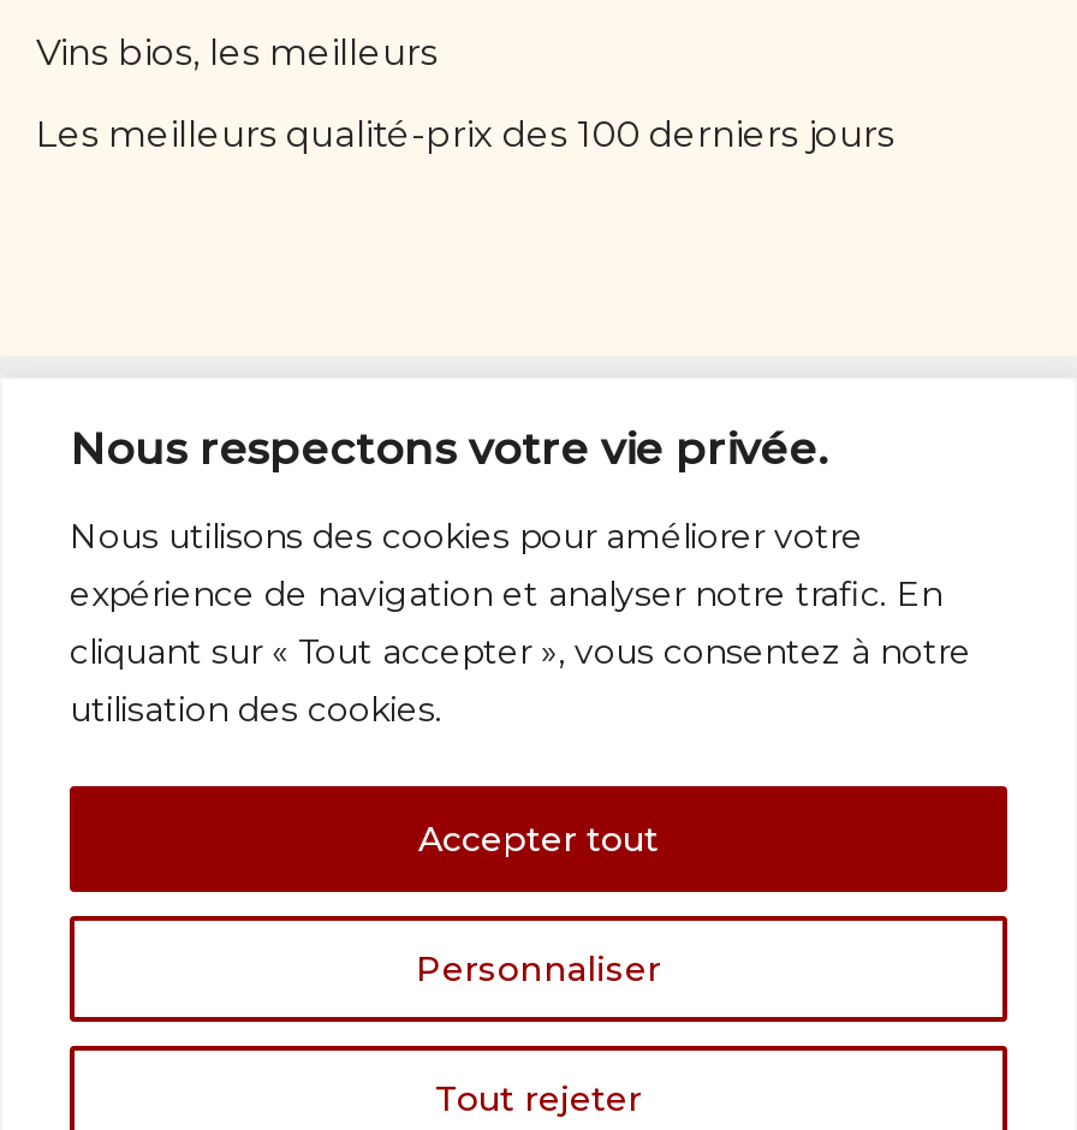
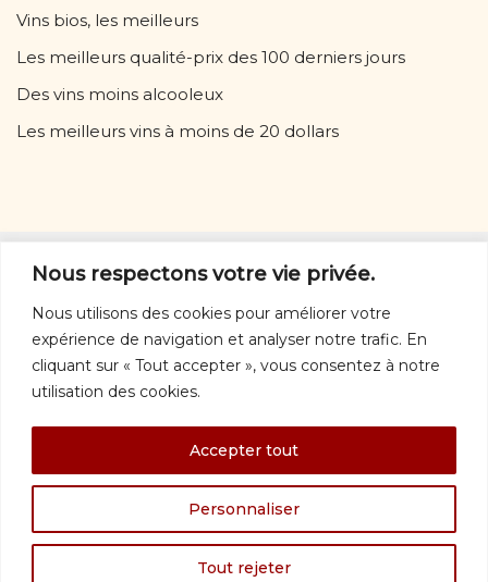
+ Des vins moins alcooleux
+ Les meilleurs vins à moins de 20 dollars
